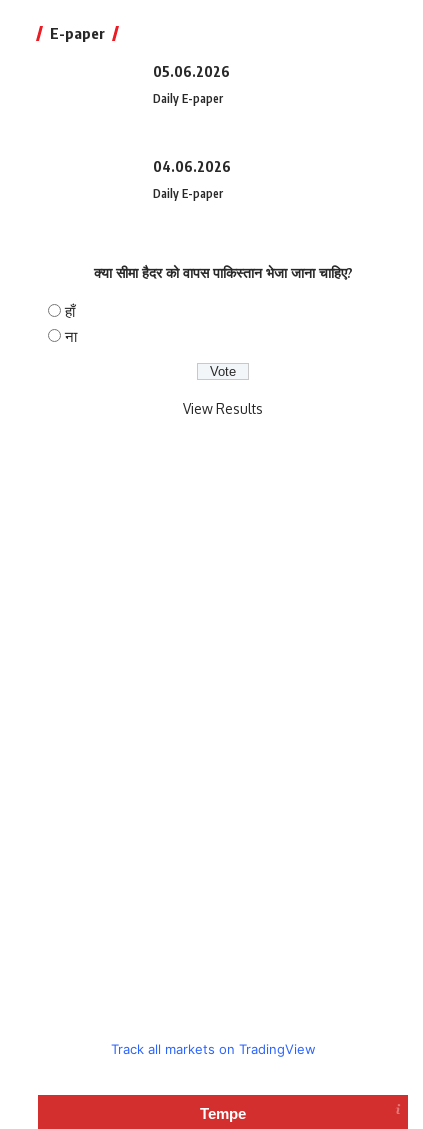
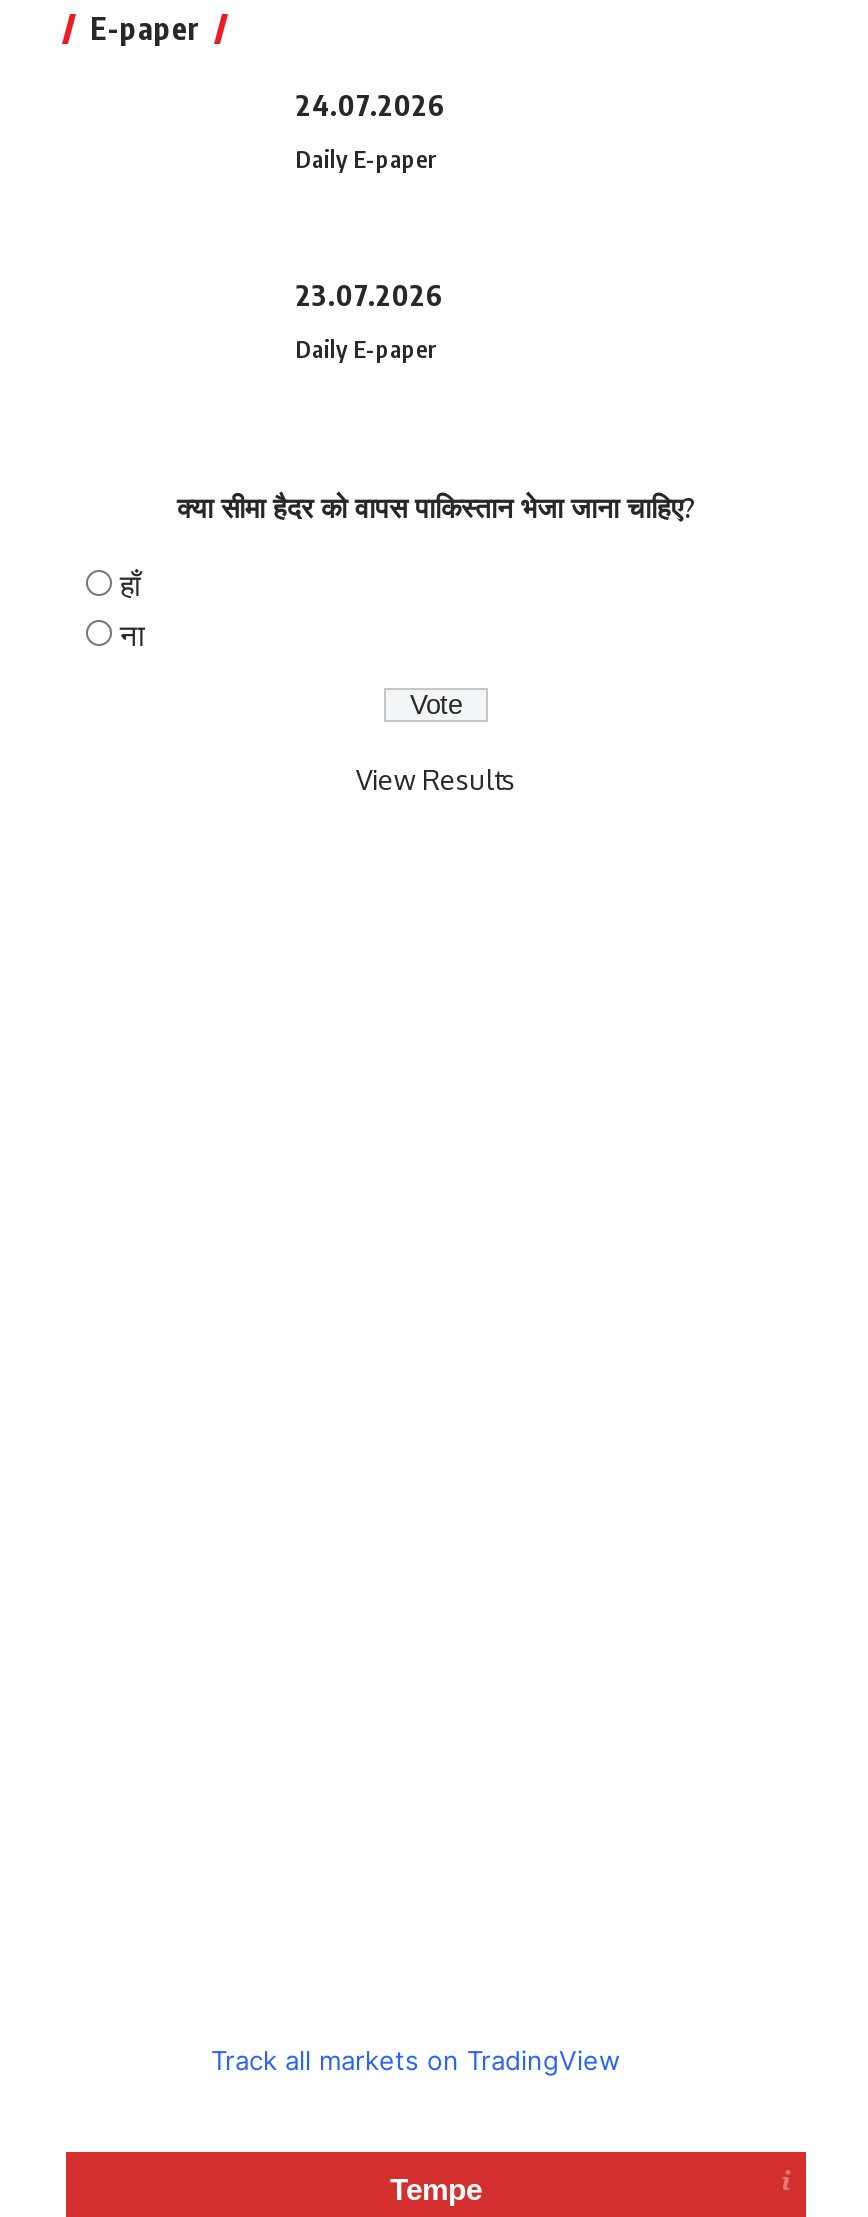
- 05.06.2026
+ 24.07.2026

- 04.06.2026
+ 23.07.2026
